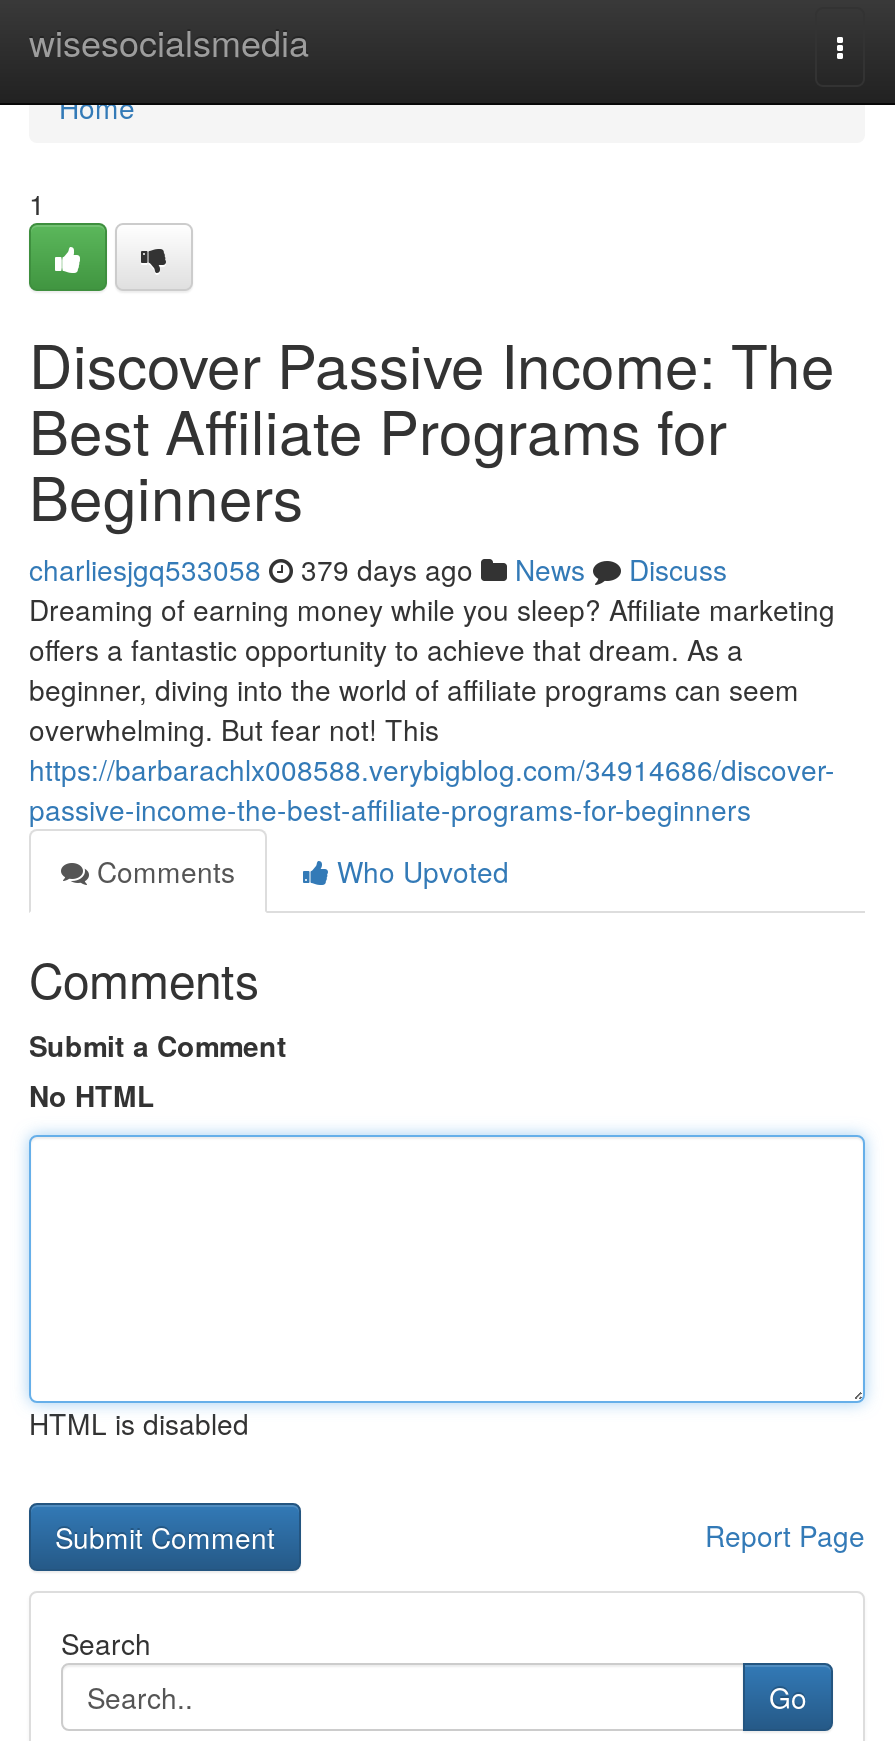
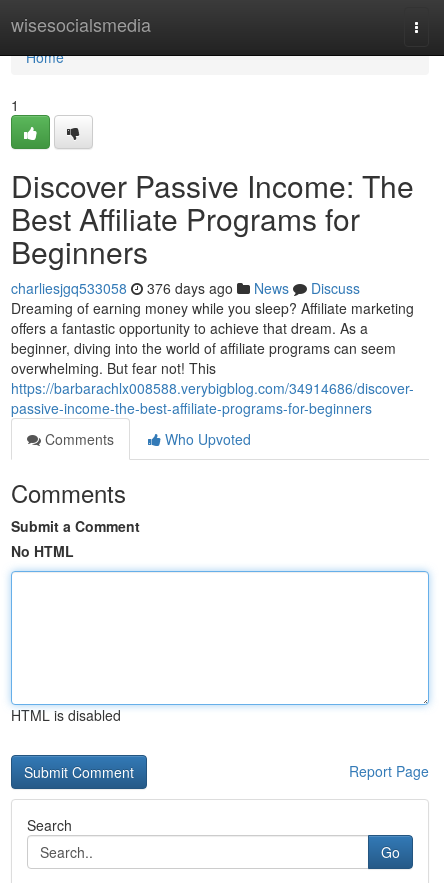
- charliesjgq533058 379 days ago News Discuss
+ charliesjgq533058 376 days ago News Discuss
